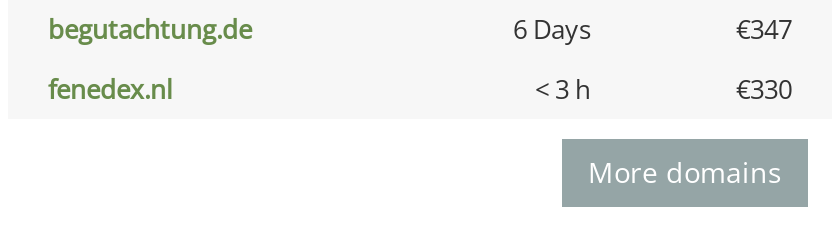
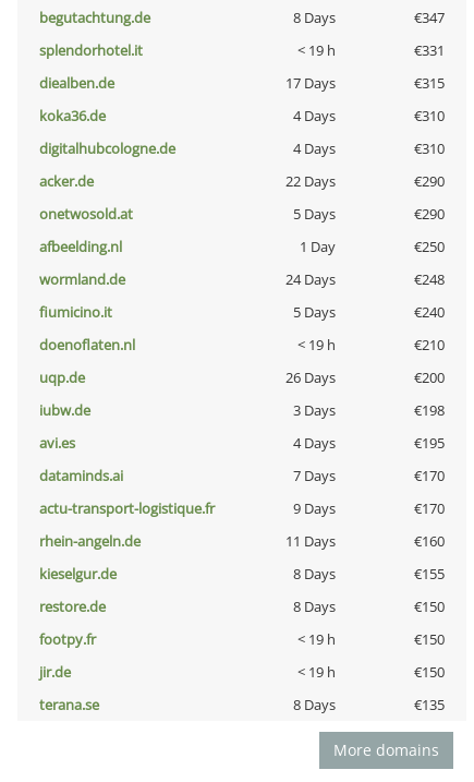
- 6 Days
+ 8 Days

- fenedex.nl
- < 3 h
- €330
+ splendorhotel.it
+ < 19 h
+ €331
+ diealben.de
+ 17 Days
+ €315
+ koka36.de
+ 4 Days
+ €310
+ digitalhubcologne.de
+ 4 Days
+ €310
+ acker.de
+ 22 Days
+ €290
+ onetwosold.at
+ 5 Days
+ €290
+ afbeelding.nl
+ 1 Day
+ €250
+ wormland.de
+ 24 Days
+ €248
+ fiumicino.it
+ 5 Days
+ €240
+ doenoflaten.nl
+ < 19 h
+ €210
+ uqp.de
+ 26 Days
+ €200
+ iubw.de
+ 3 Days
+ €198
+ avi.es
+ 4 Days
+ €195
+ dataminds.ai
+ 7 Days
+ €170
+ actu-transport-logistique.fr
+ 9 Days
+ €170
+ rhein-angeln.de
+ 11 Days
+ €160
+ kieselgur.de
+ 8 Days
+ €155
+ restore.de
+ 8 Days
+ €150
+ footpy.fr
+ < 19 h
+ €150
+ jir.de
+ < 19 h
+ €150
+ terana.se
+ 8 Days
+ €135
